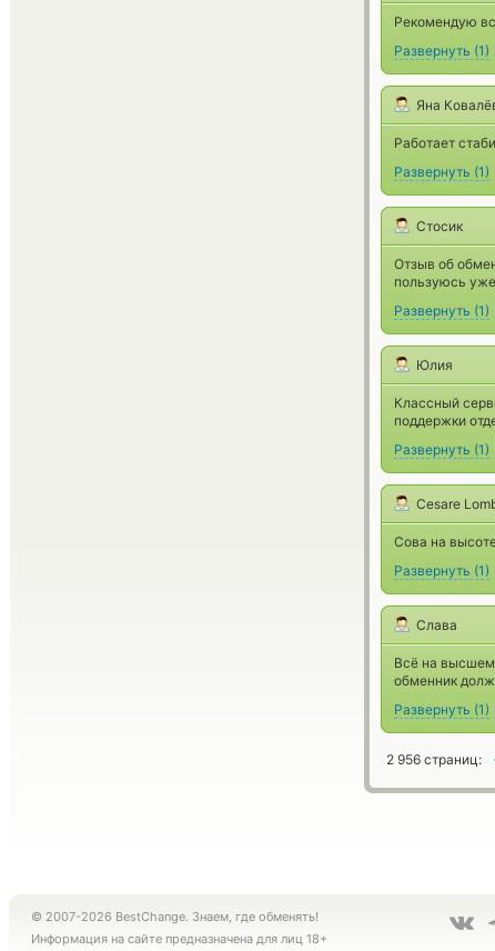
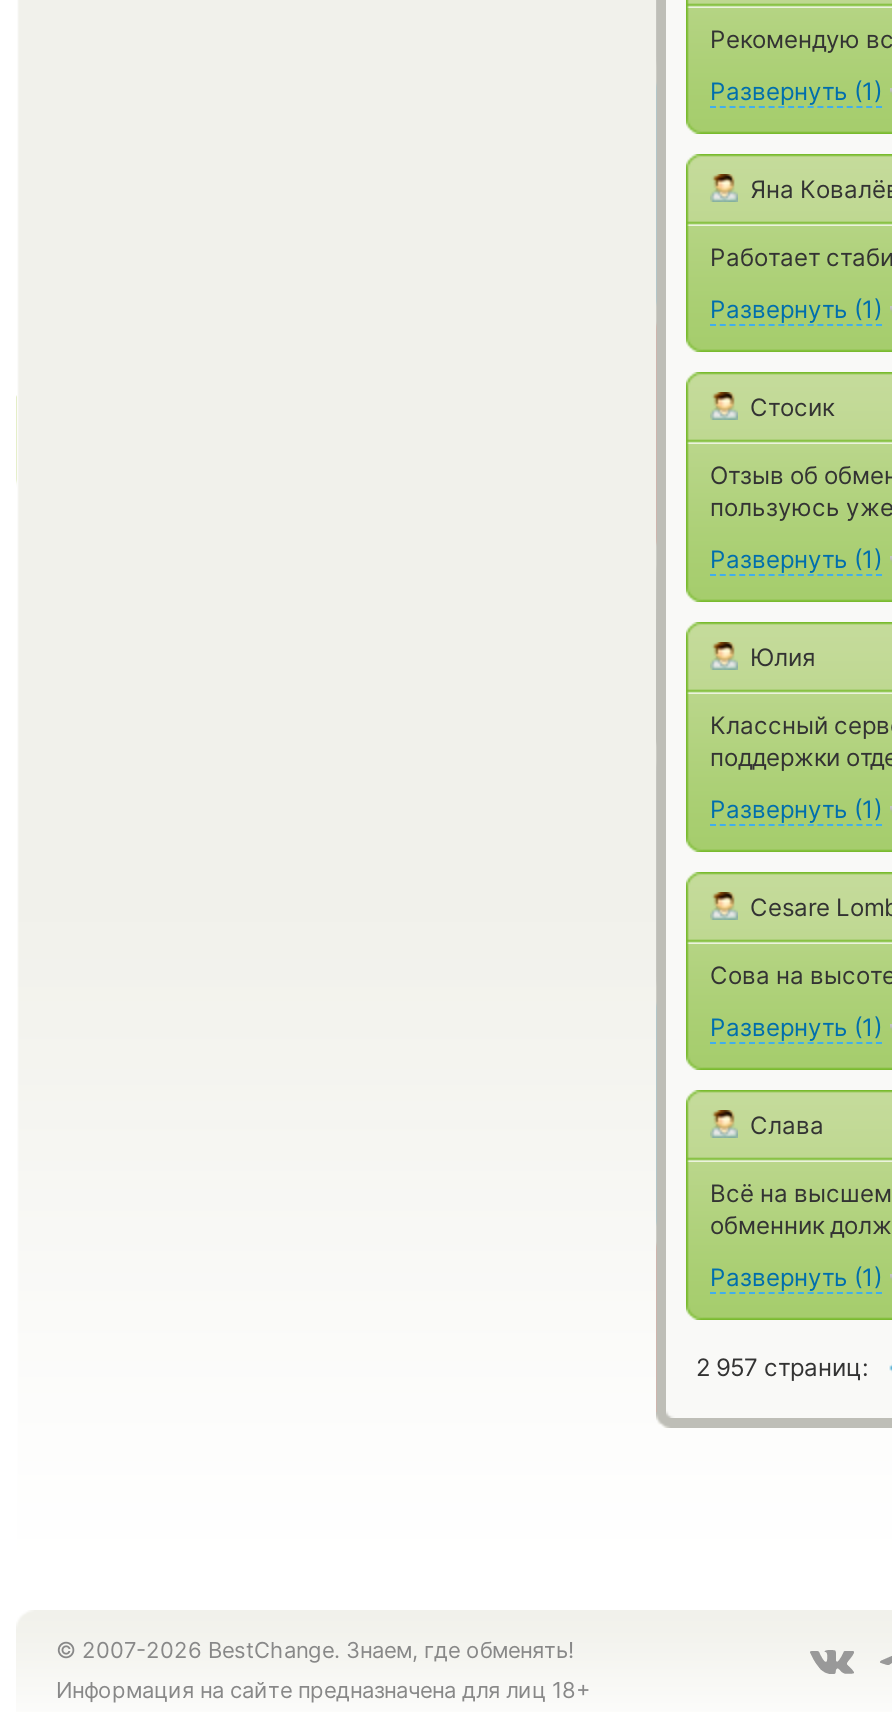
- 2 956 страниц:
+ 2 957 страниц:
